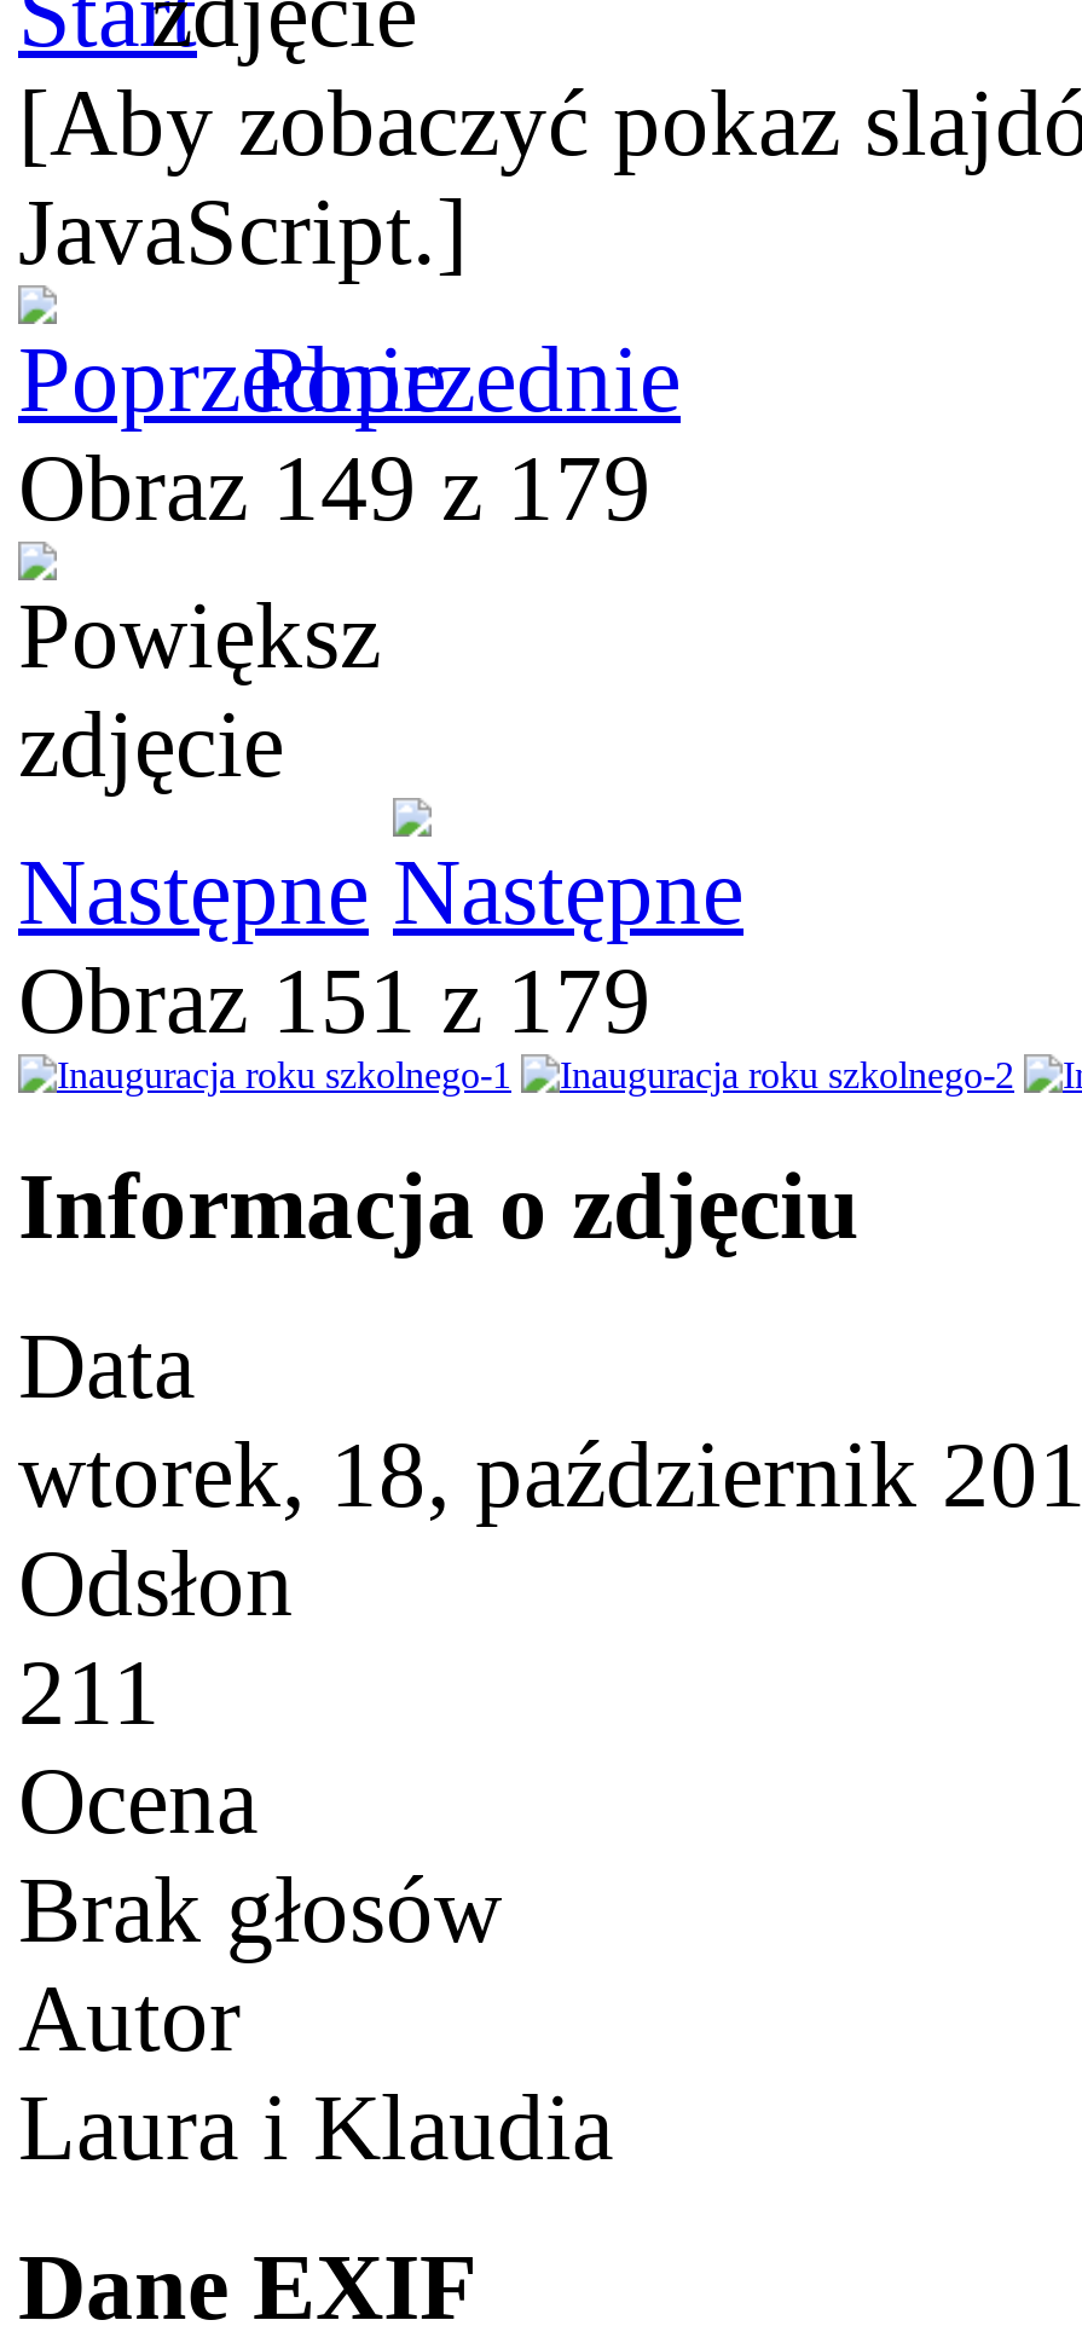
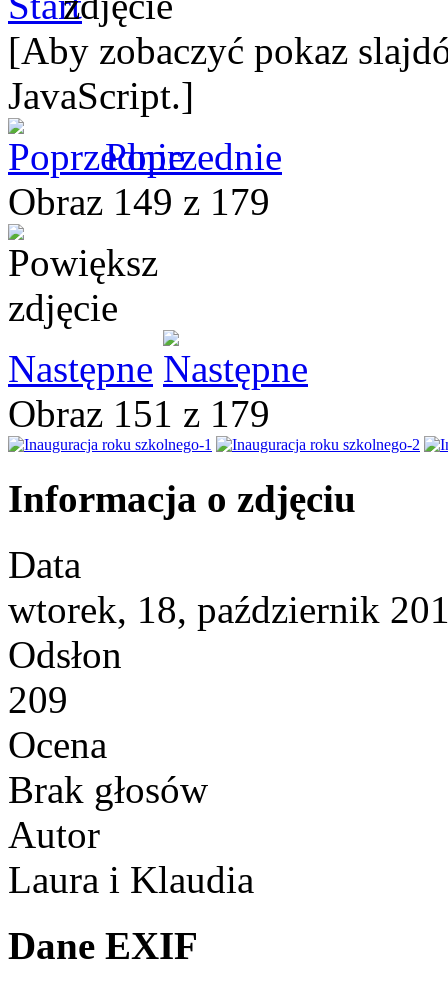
- 211
+ 209
